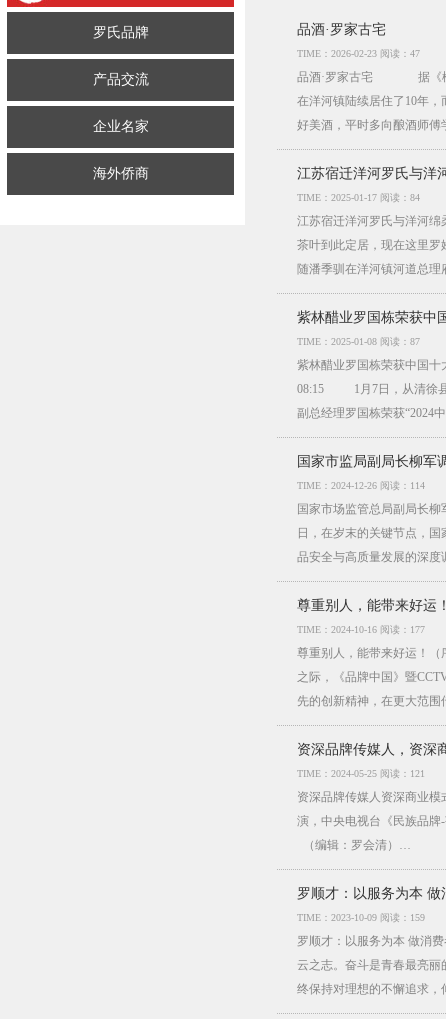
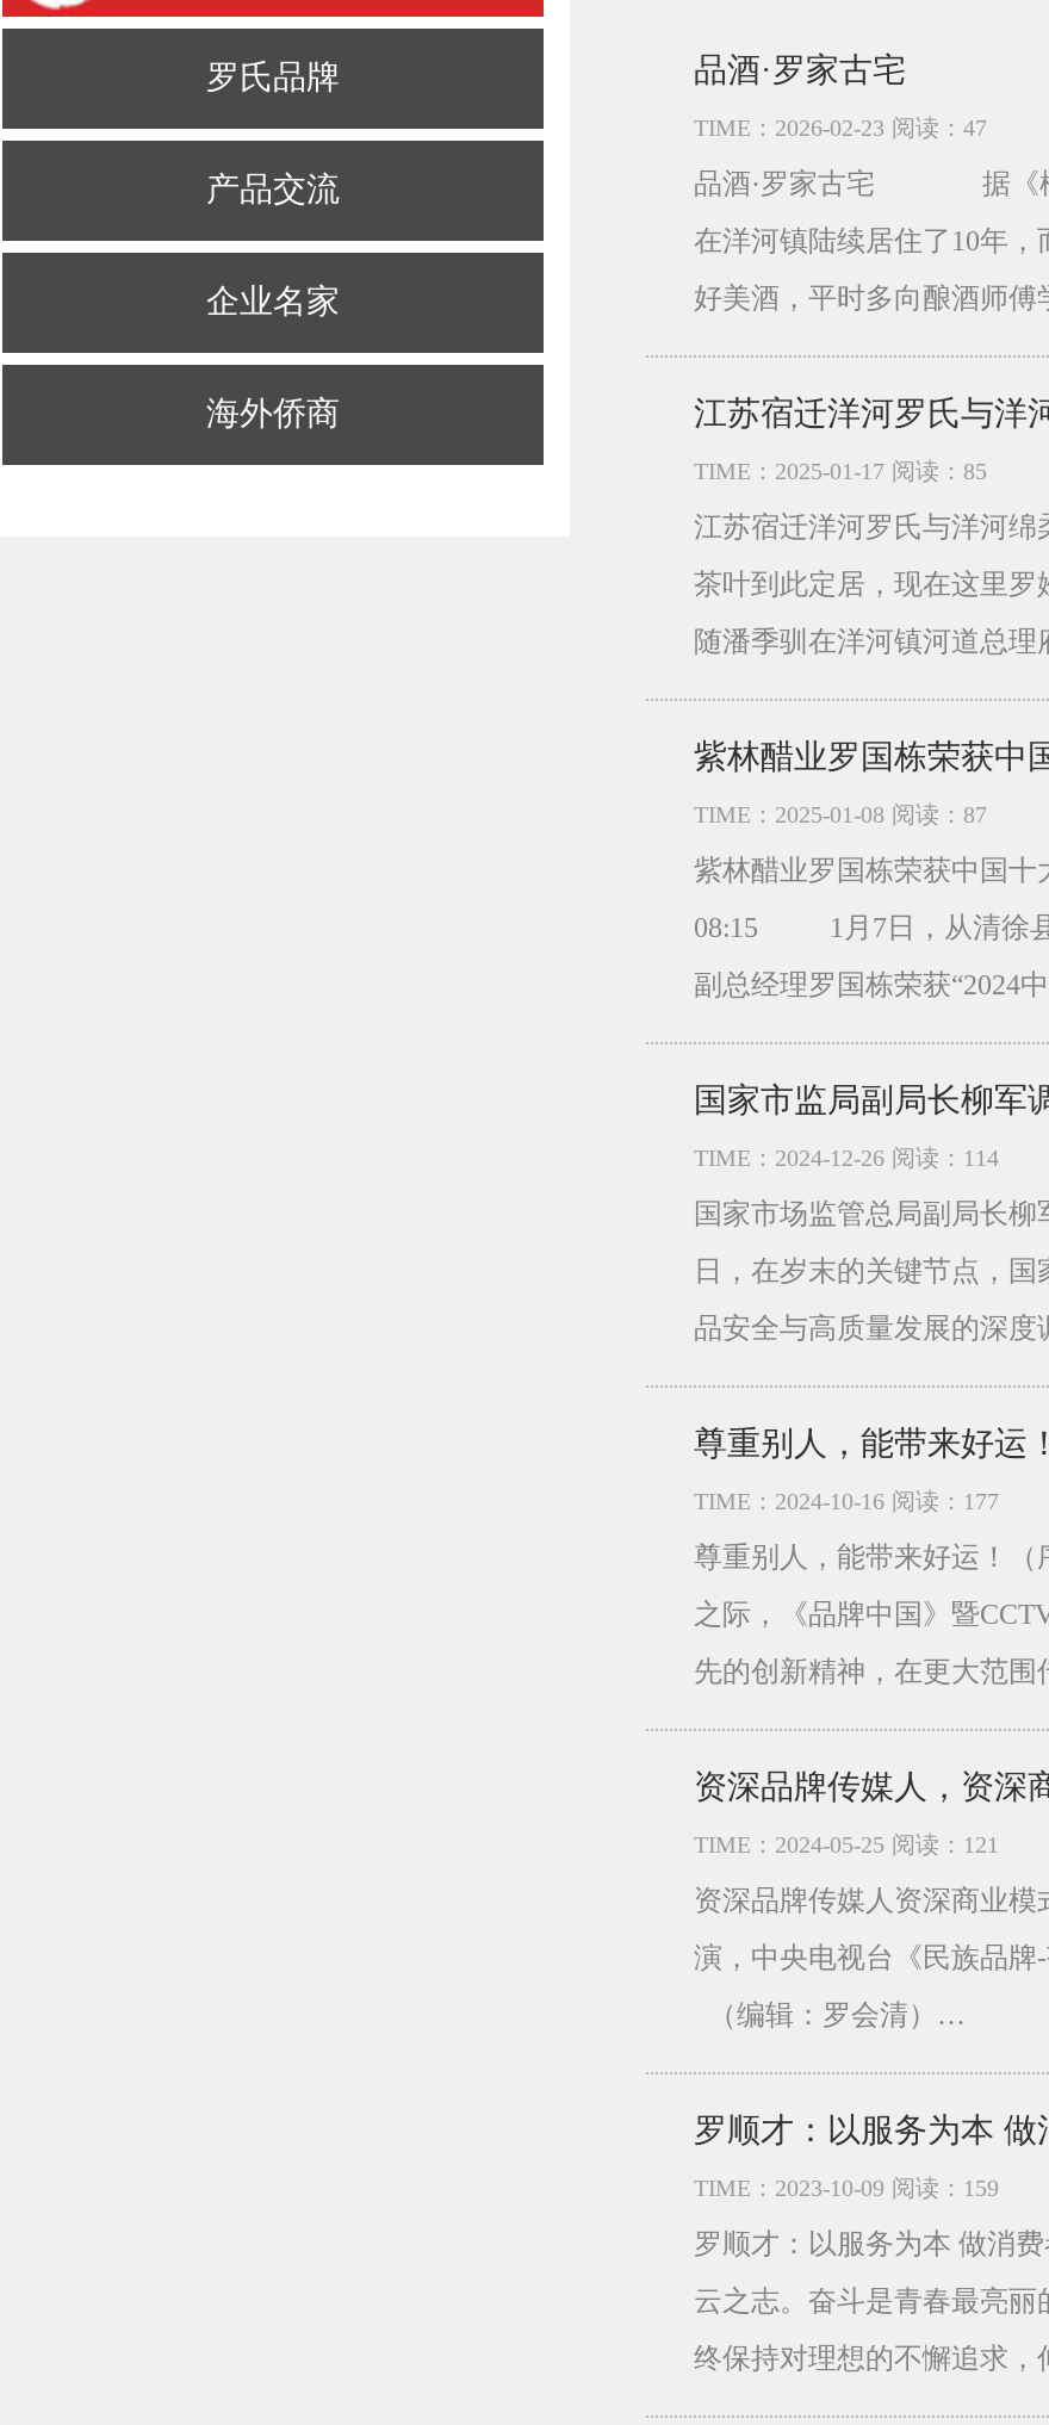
- TIME：2025-01-17 阅读：84
+ TIME：2025-01-17 阅读：85
